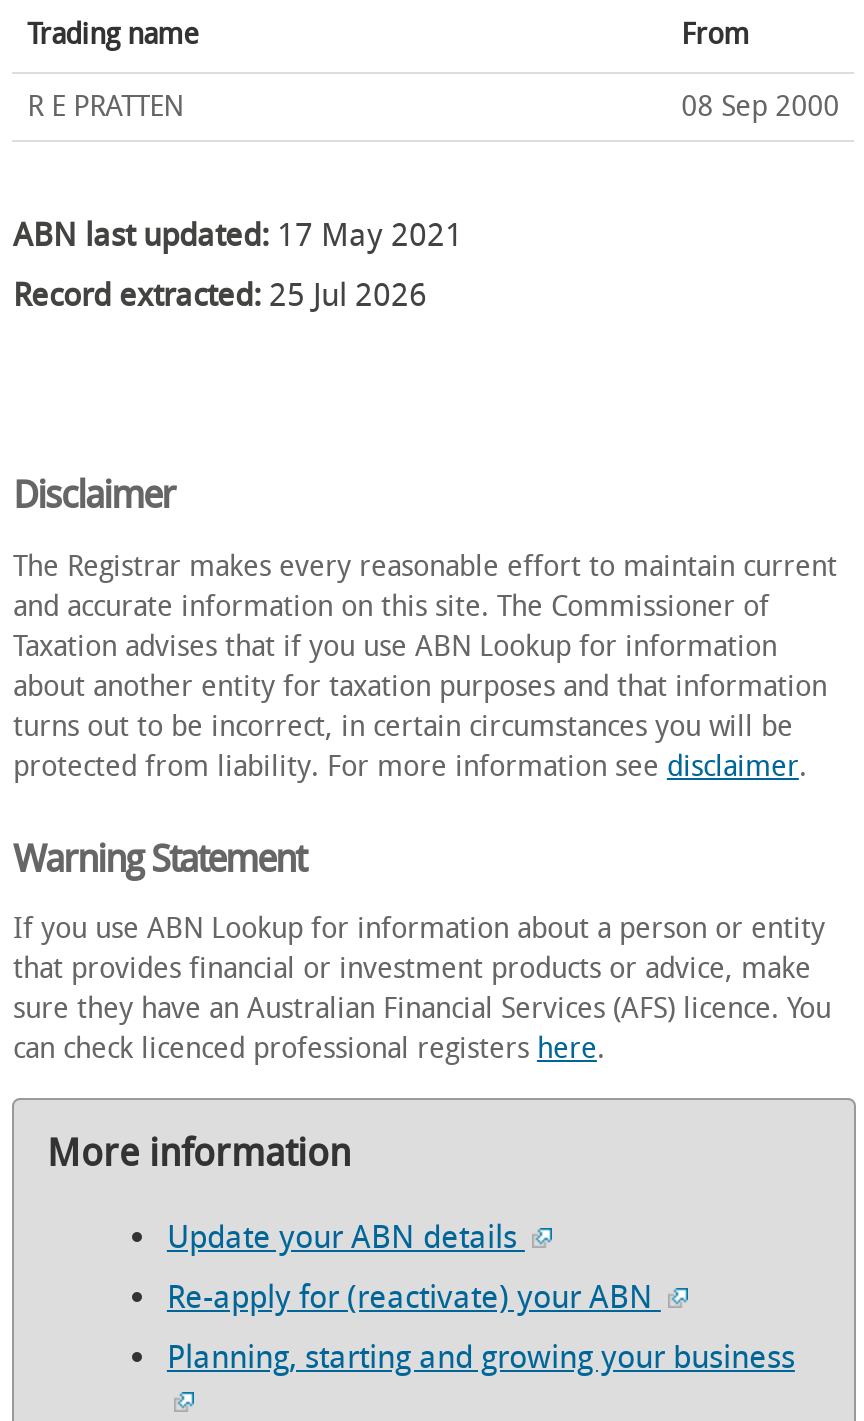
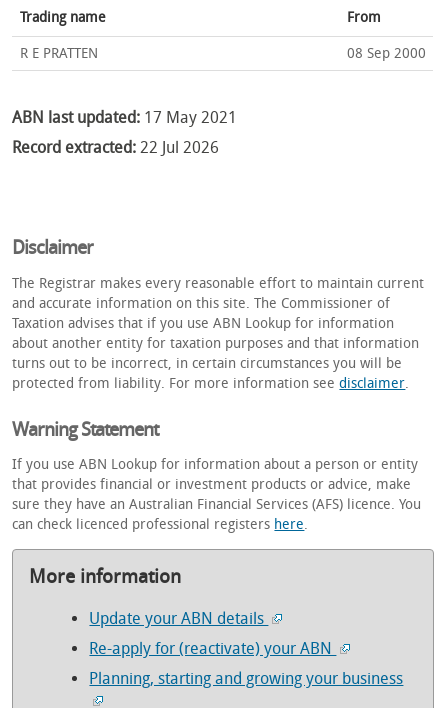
- Record extracted: 25 Jul 2026
+ Record extracted: 22 Jul 2026
